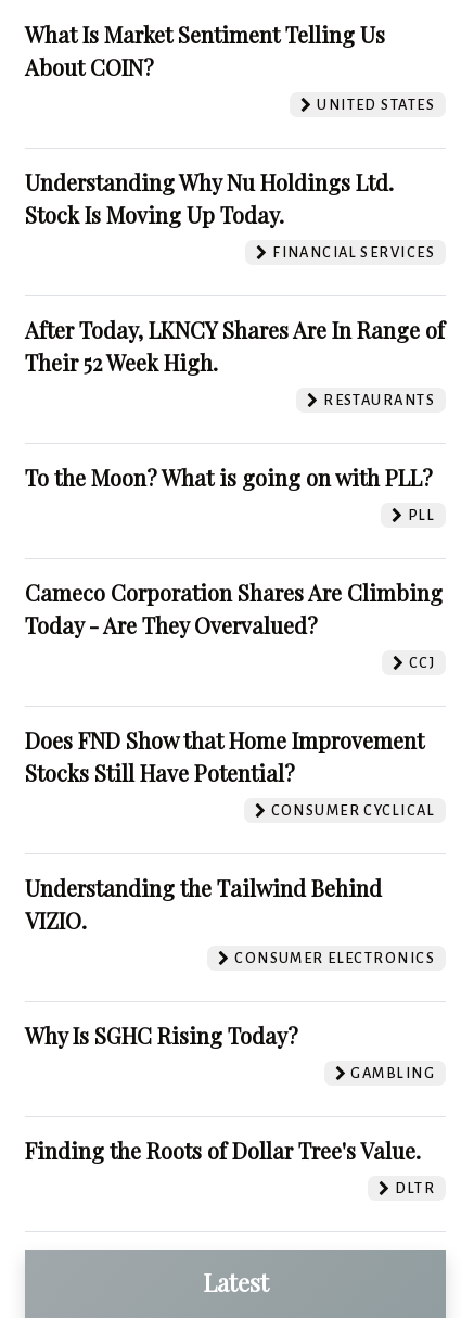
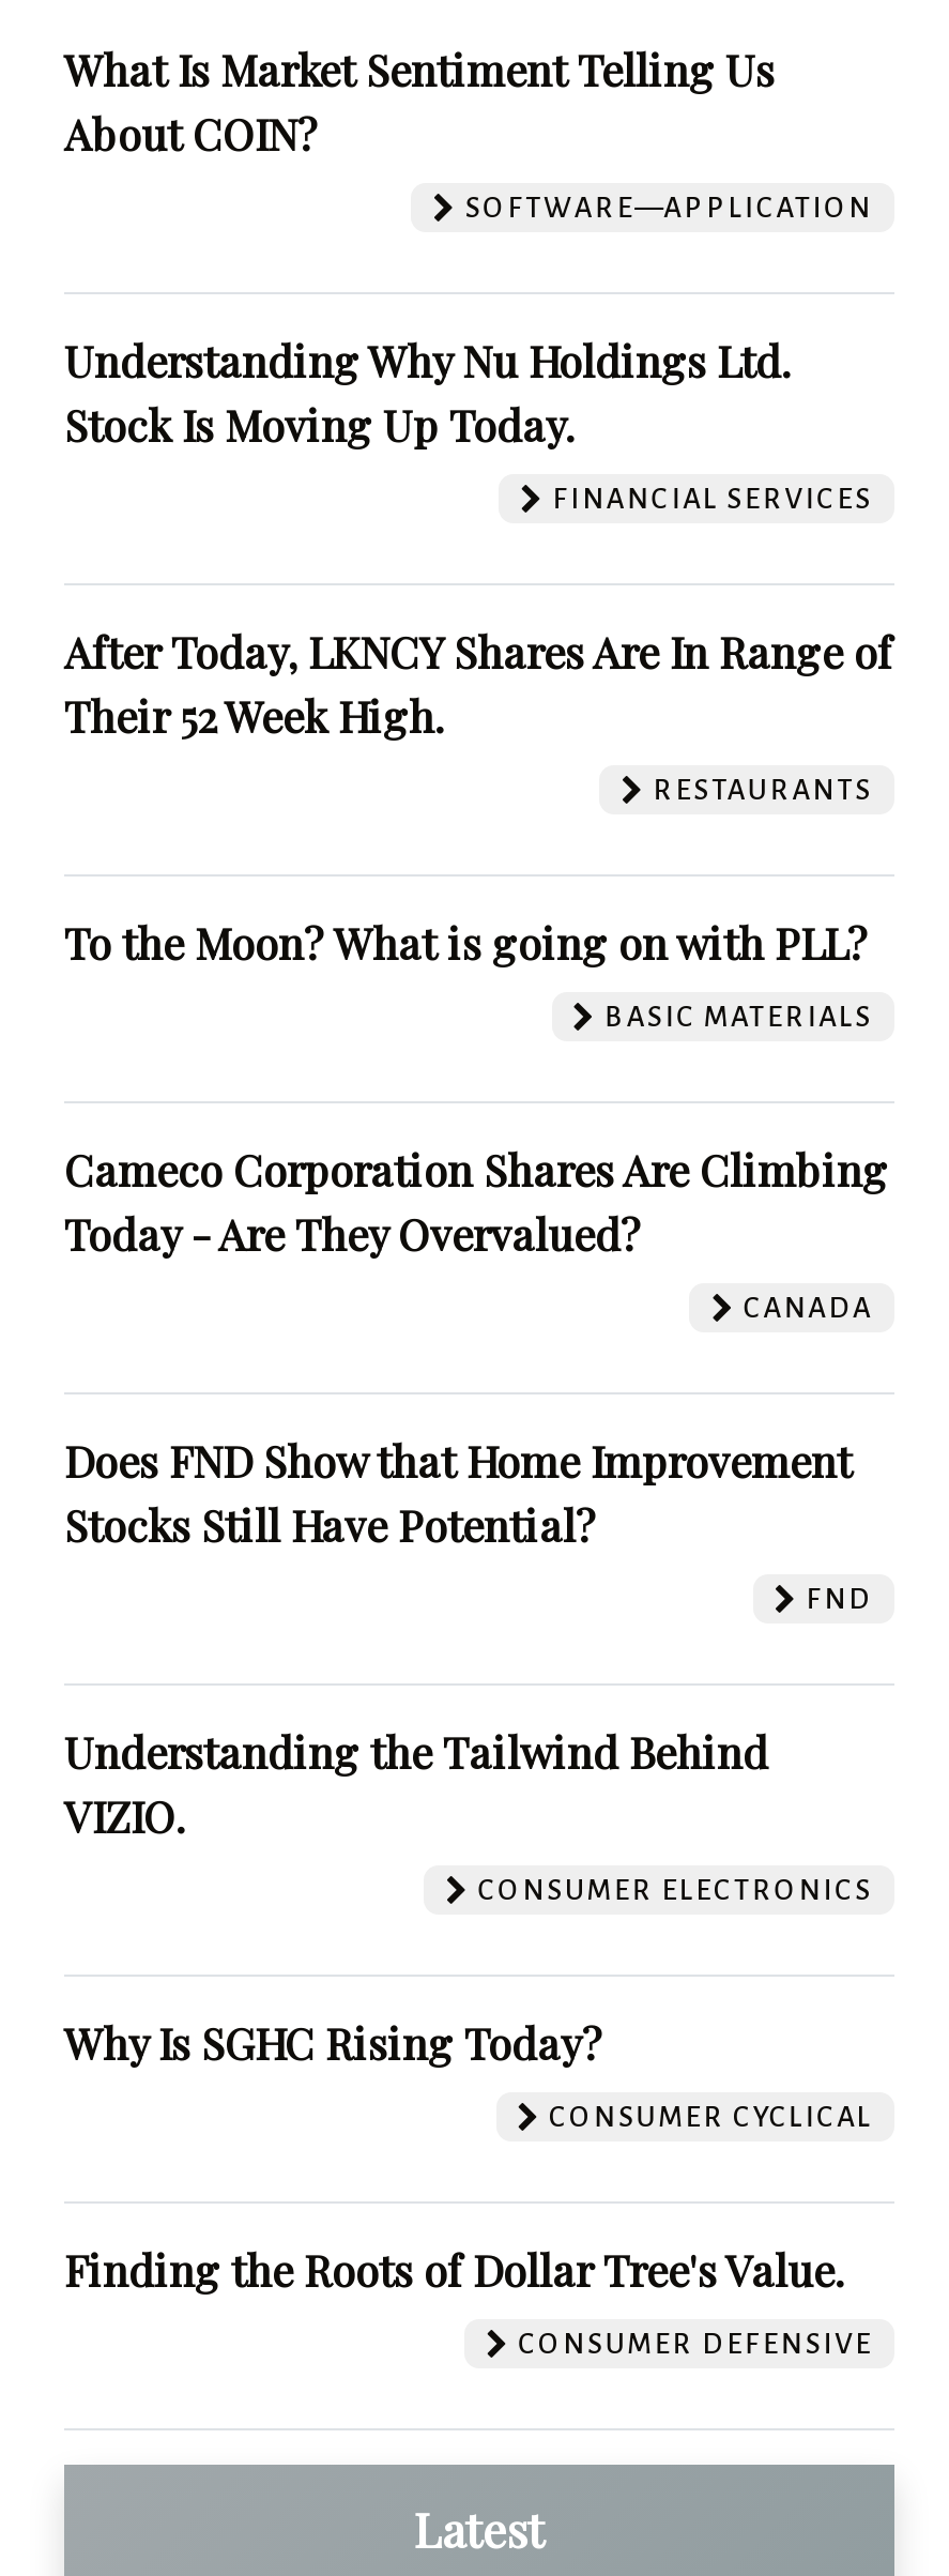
- UNITED STATES
+ SOFTWARE—APPLICATION

- PLL
+ BASIC MATERIALS

- CCJ
+ CANADA

+ FND

moved down: CONSUMER CYCLICAL

- GAMBLING

- DLTR
+ CONSUMER DEFENSIVE
